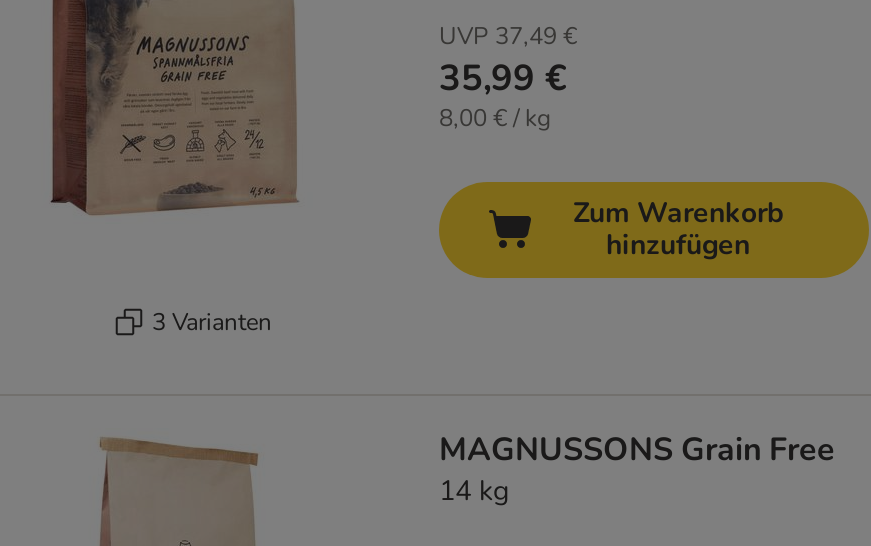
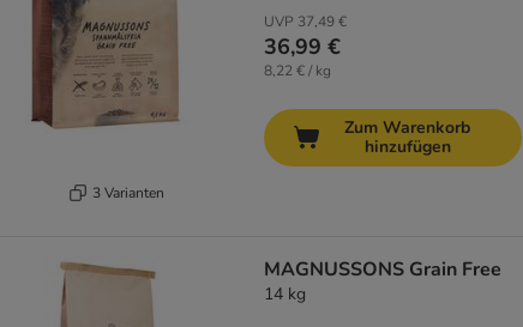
- 35,99 €
+ 36,99 €

- 8,00 € / kg
+ 8,22 € / kg
